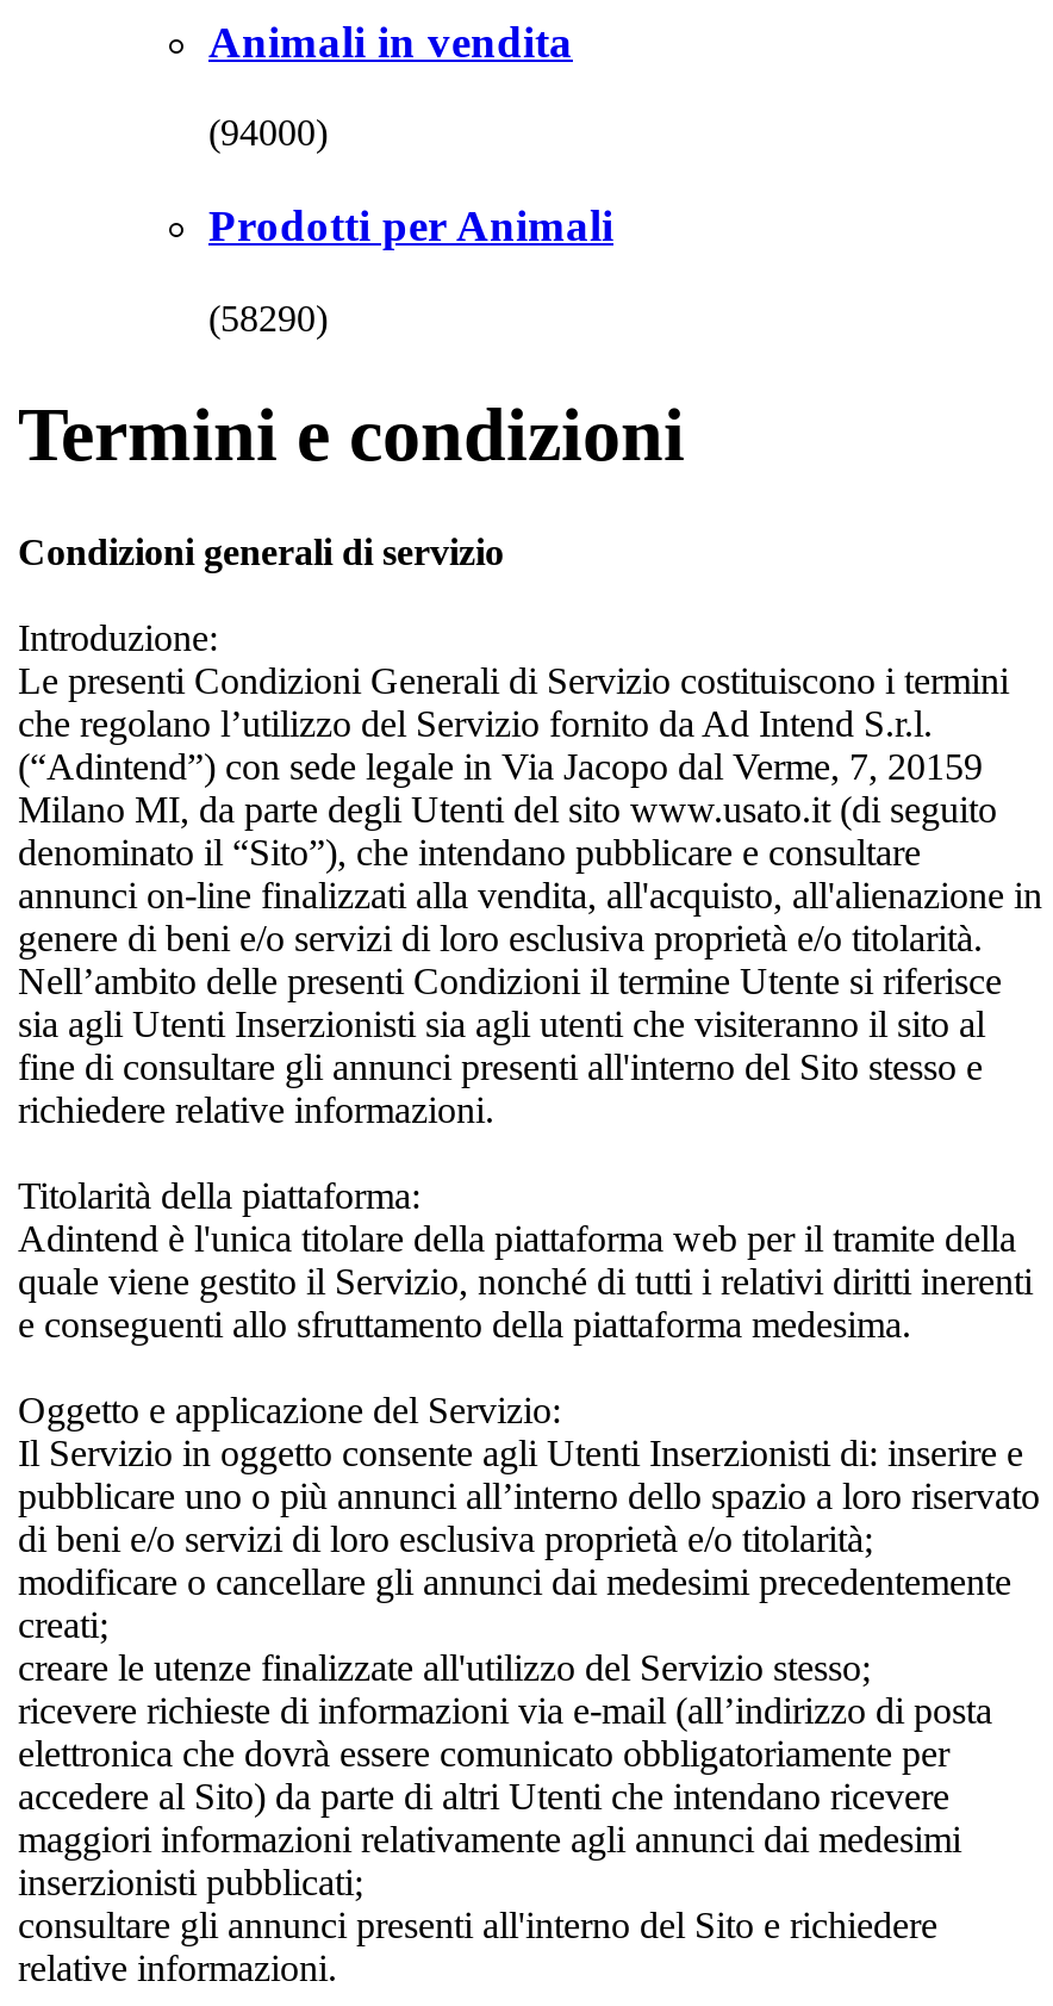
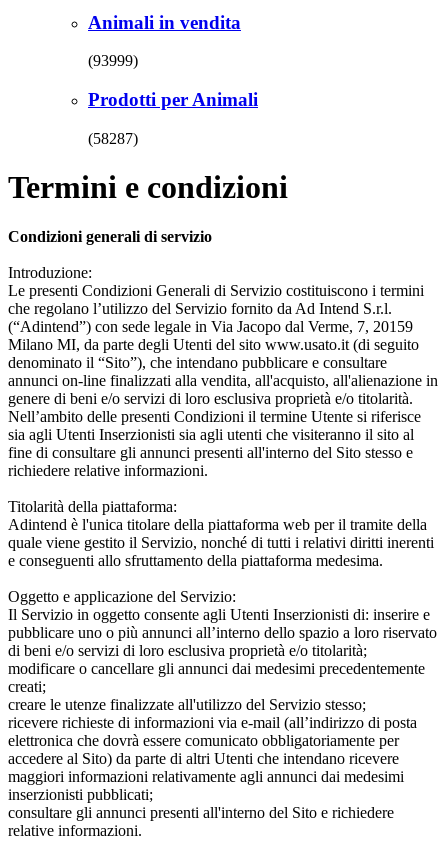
- (94000)
+ (93999)

- (58290)
+ (58287)
